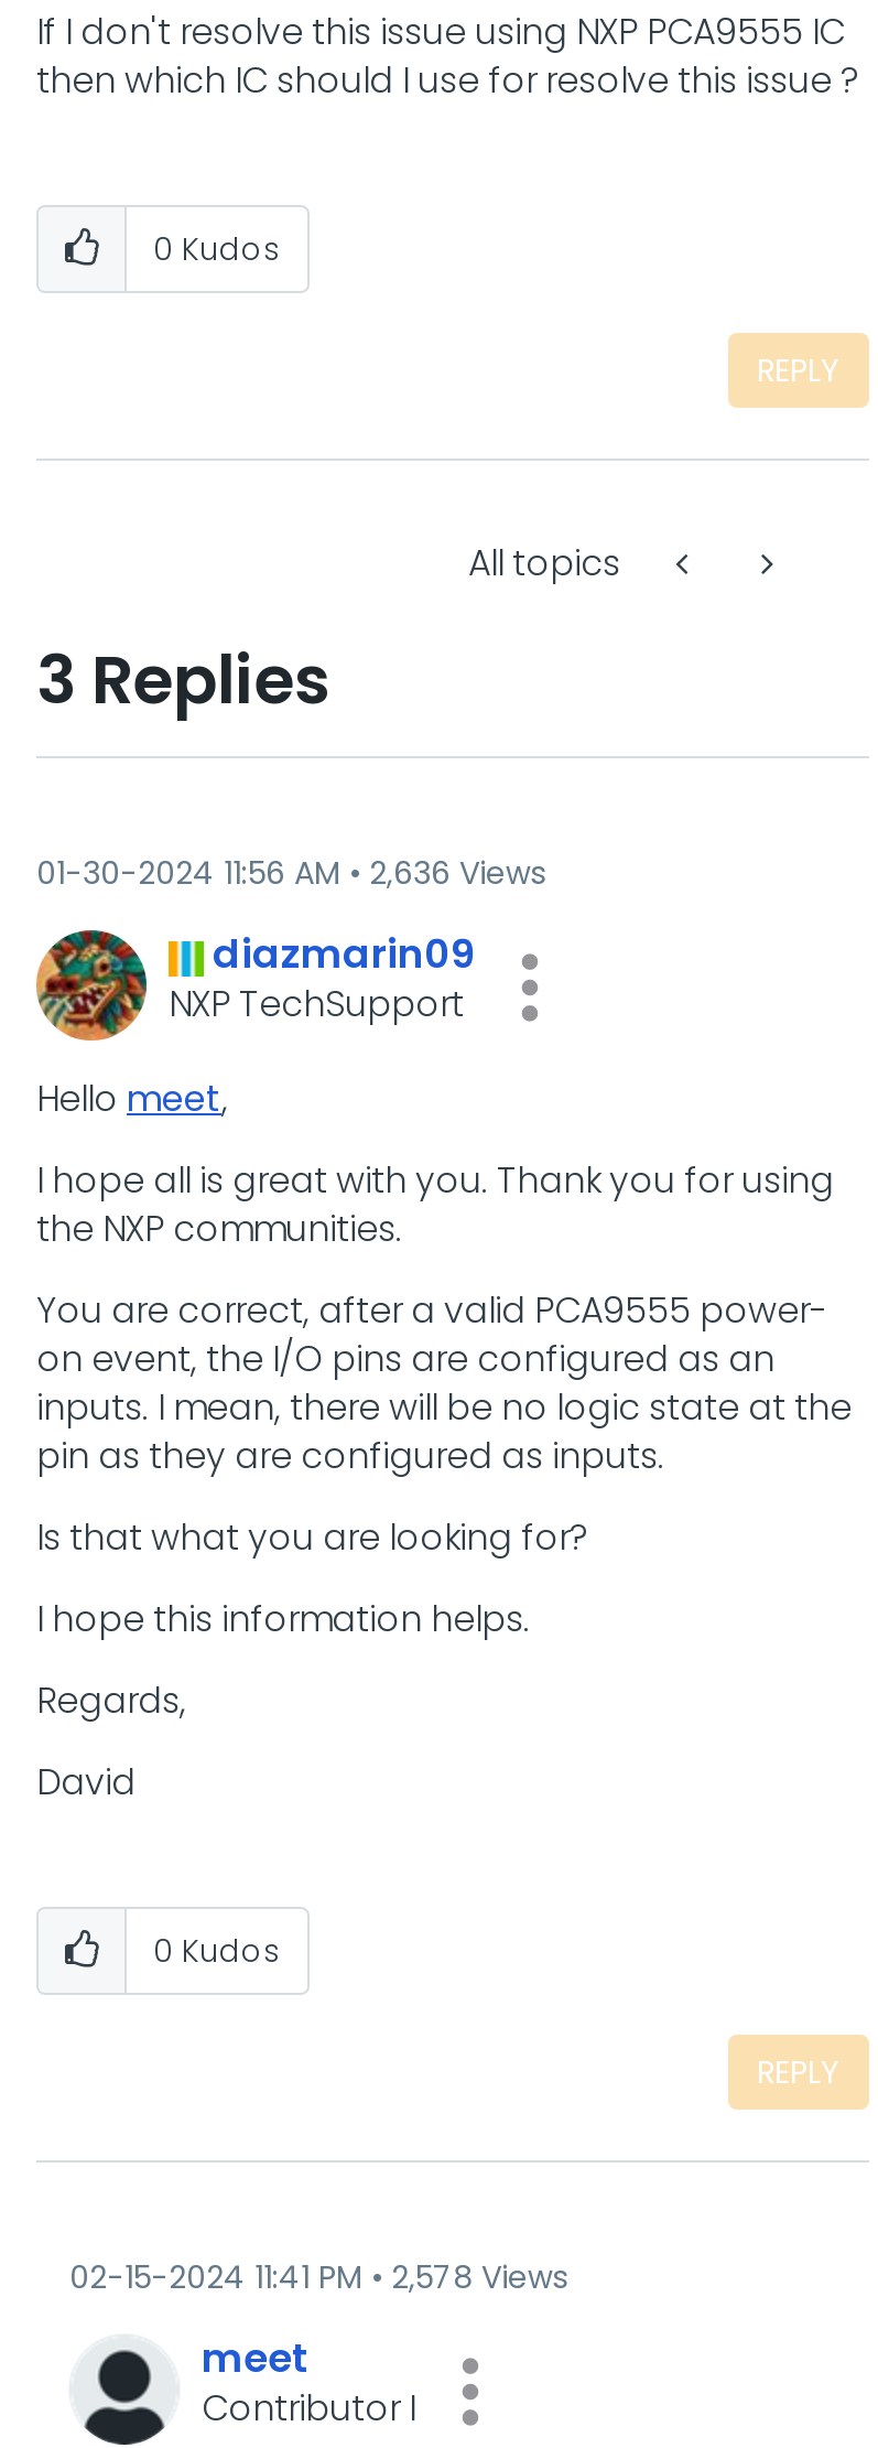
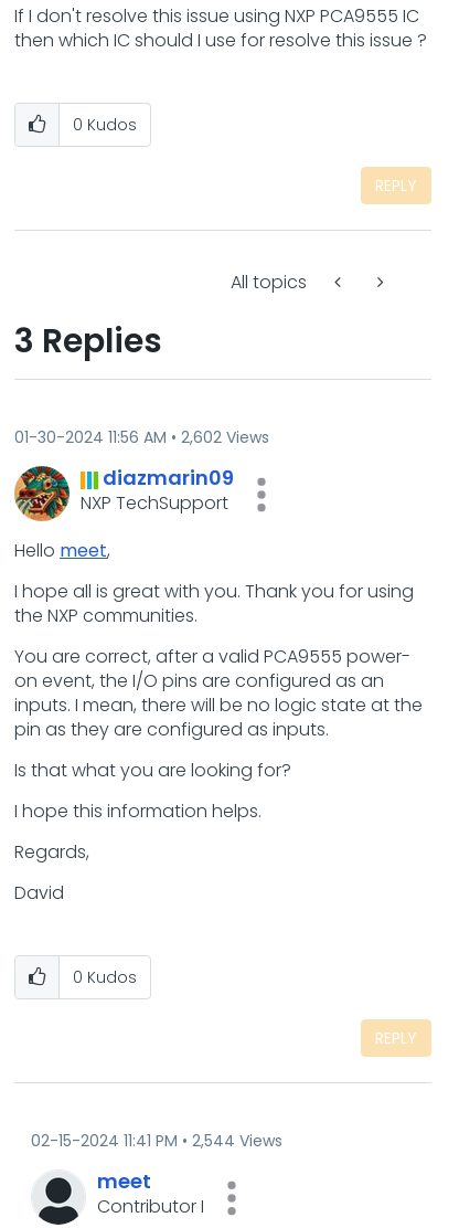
- 01-30-2024 11:56 AM 2,636 Views
+ 01-30-2024 11:56 AM 2,602 Views

- 02-15-2024 11:41 PM 2,578 Views
+ 02-15-2024 11:41 PM 2,544 Views
